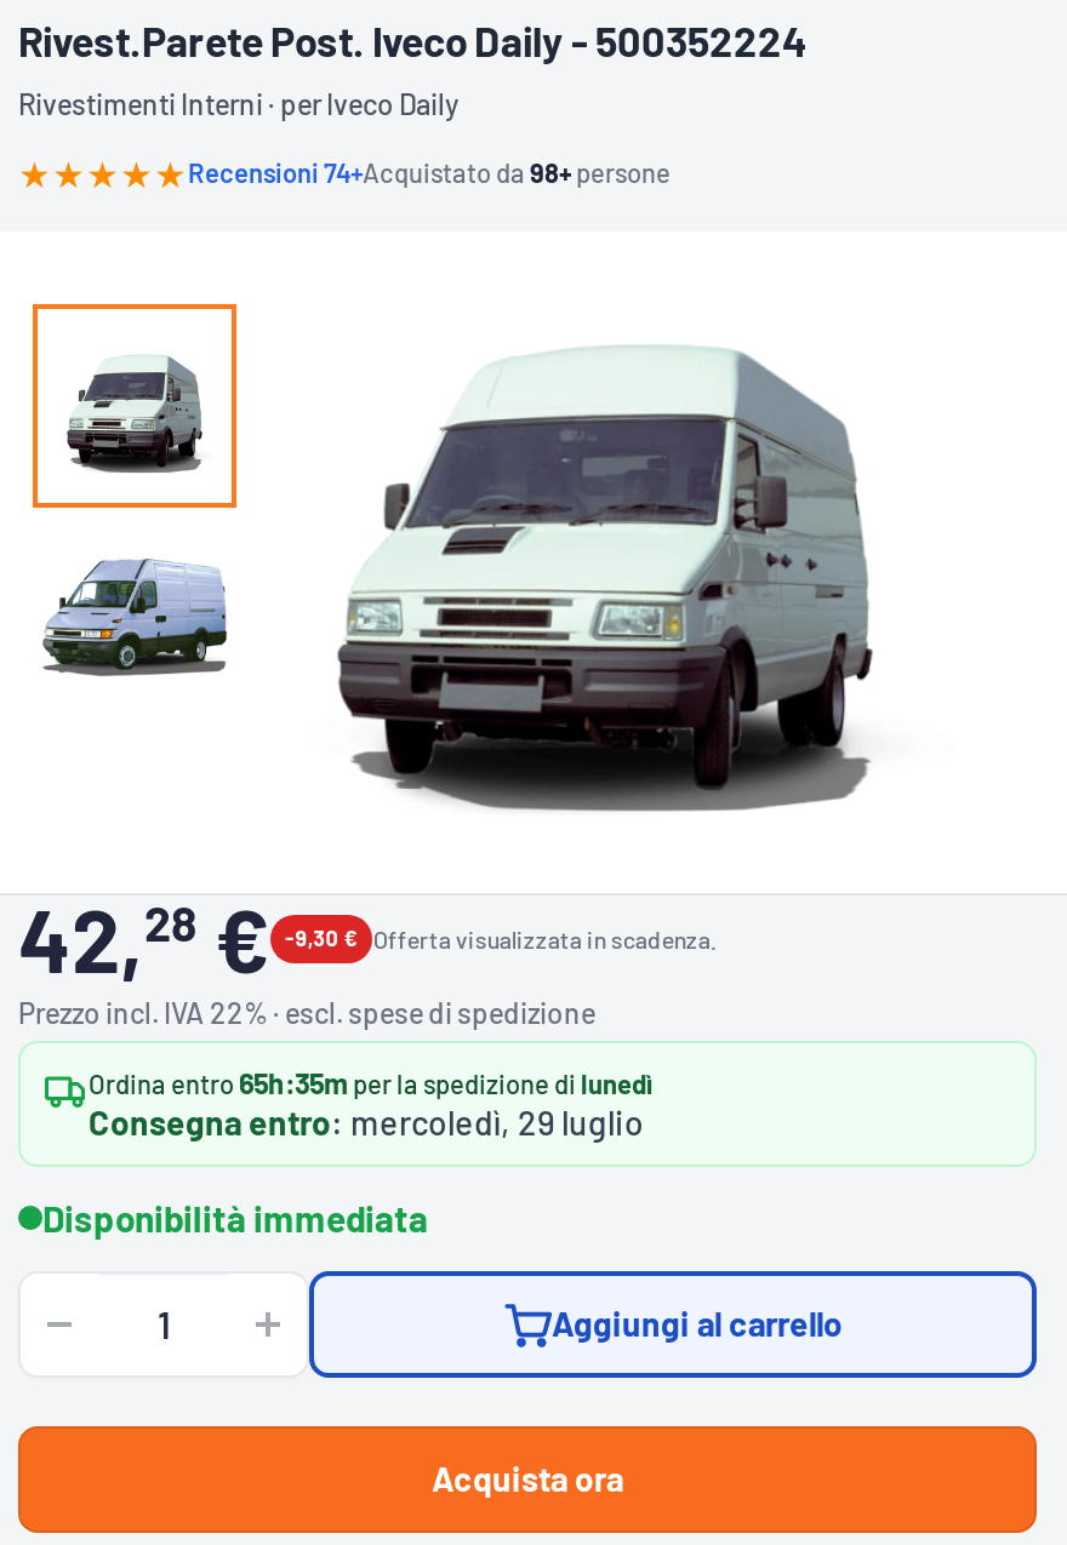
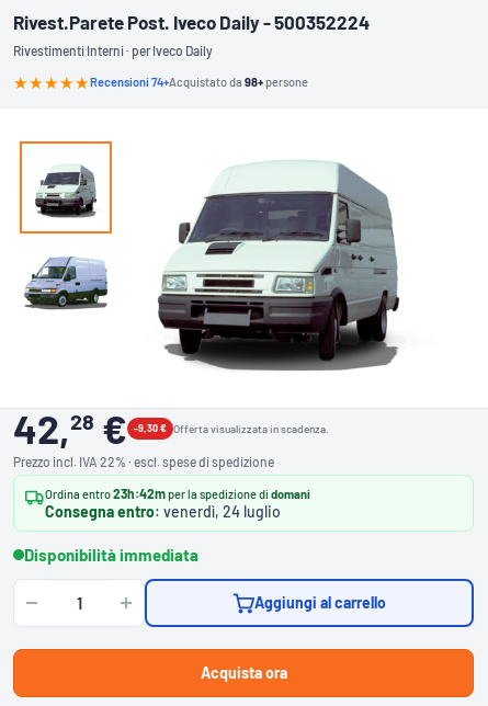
- Ordina entro 65h:35m per la spedizione di lunedì
+ Ordina entro 23h:42m per la spedizione di domani

- Consegna entro: mercoledì, 29 luglio
+ Consegna entro: venerdì, 24 luglio
